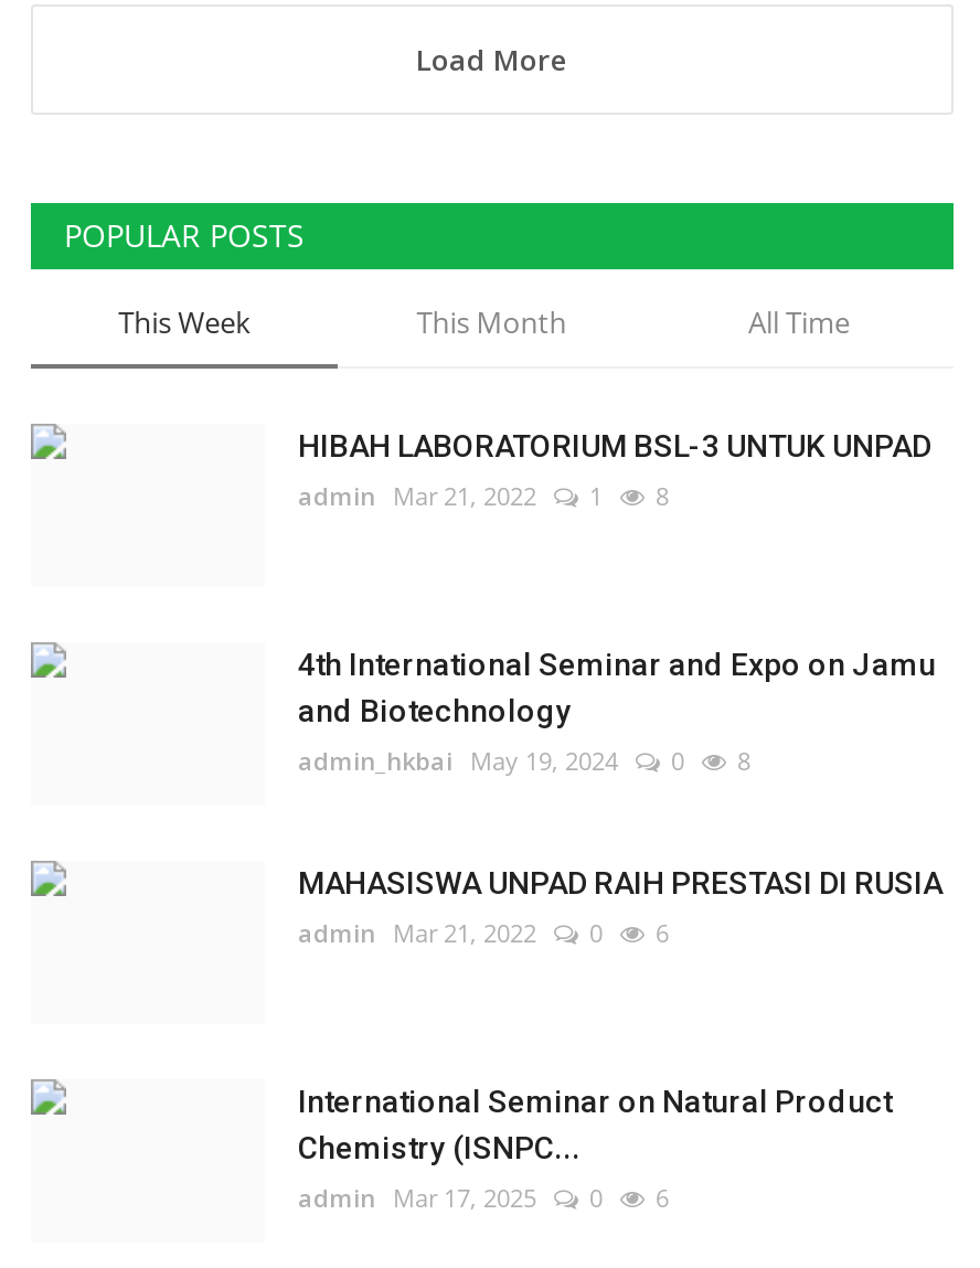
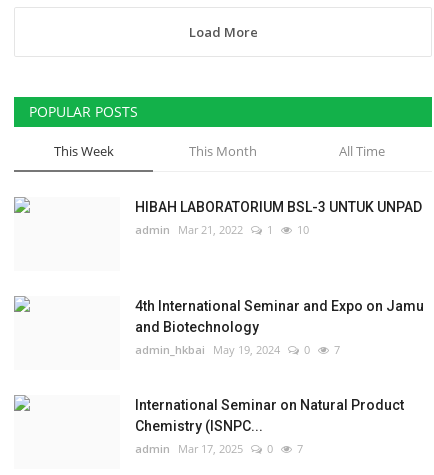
- admin Mar 21, 2022 1 8
+ admin Mar 21, 2022 1 10

- 8
- MAHASISWA UNPAD RAIH PRESTASI DI RUSIA
- admin Mar 21, 2022
- 0
- 6
+ 7

- admin Mar 17, 2025 0 6
+ admin Mar 17, 2025 0 7
